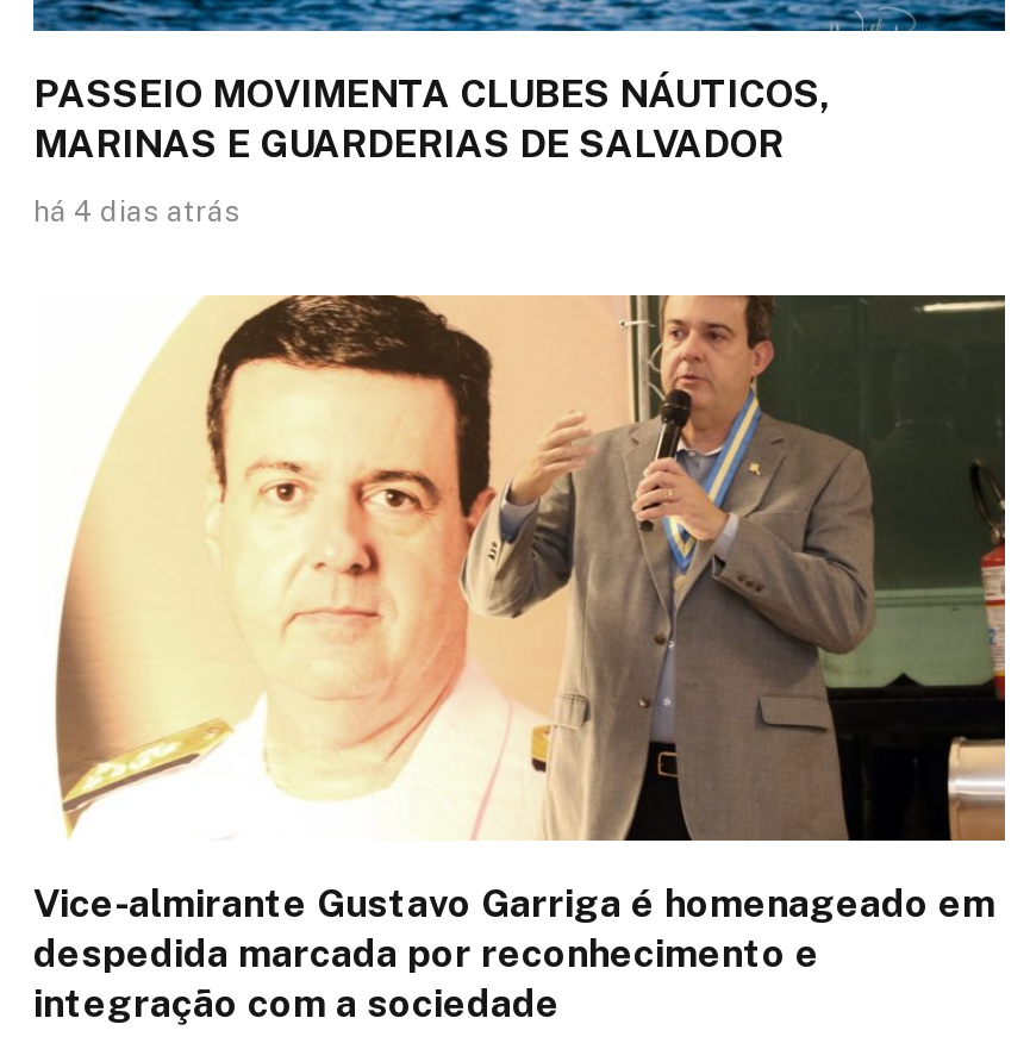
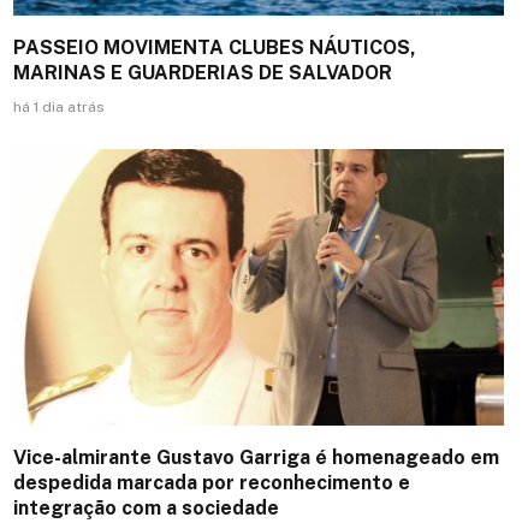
- há 4 dias atrás
+ há 1 dia atrás
